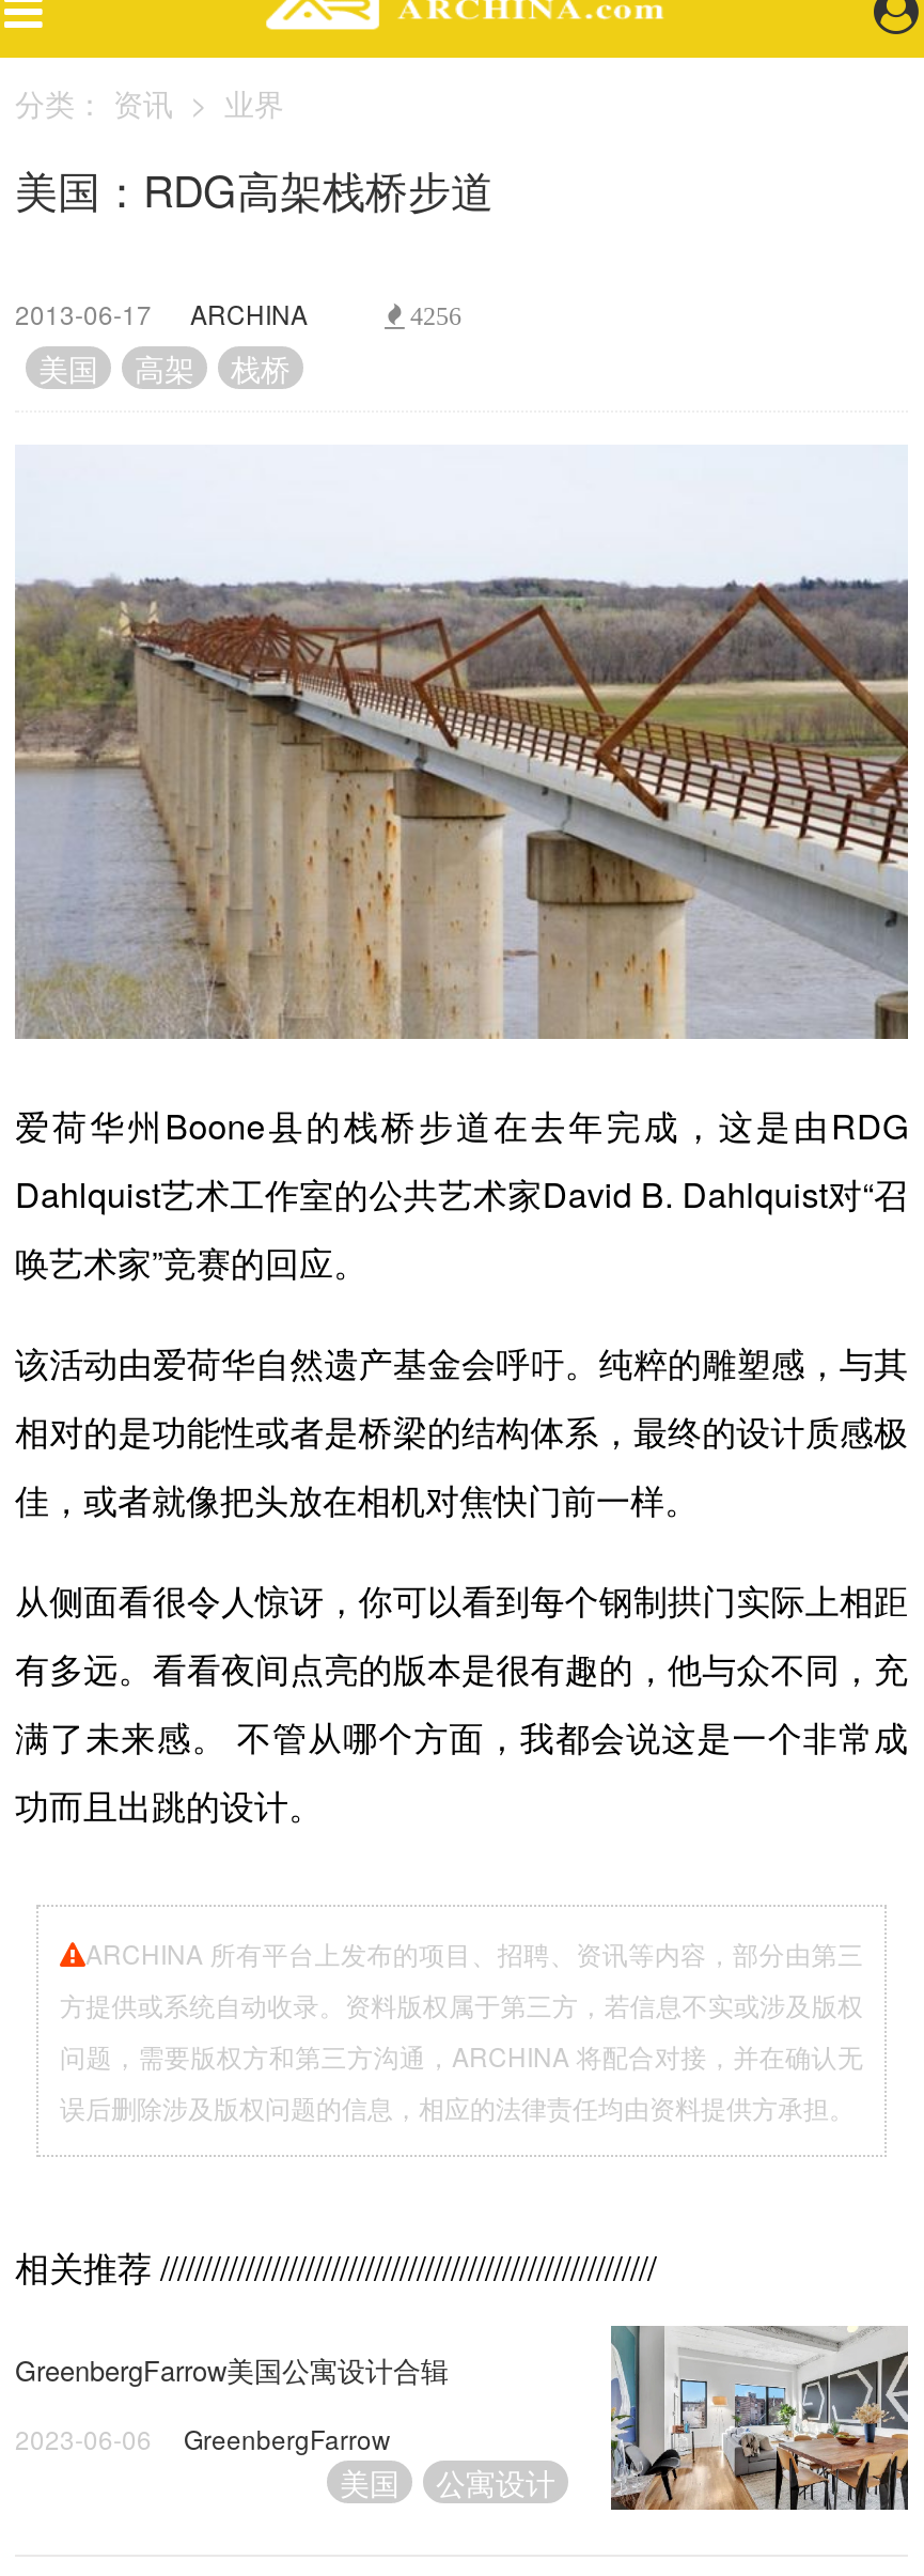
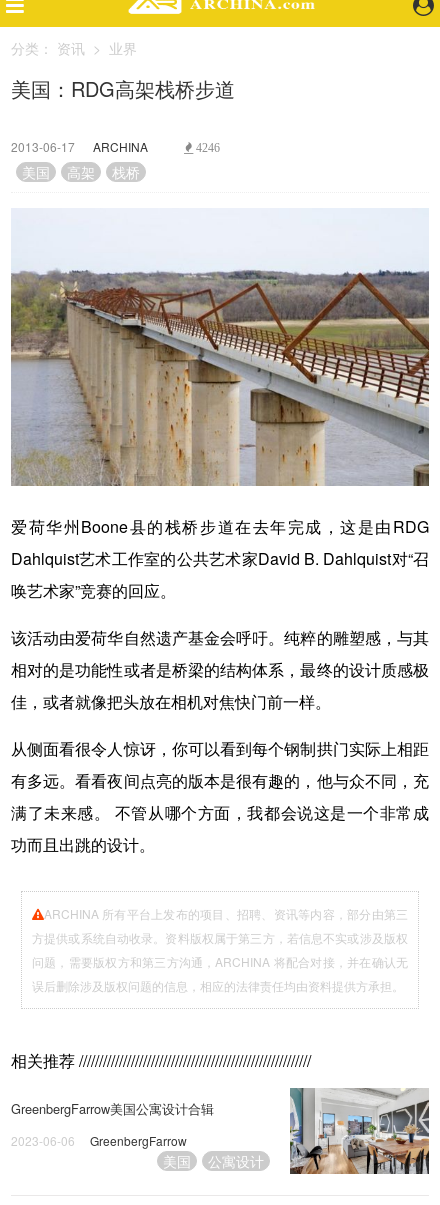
- 4256
+ 4246
